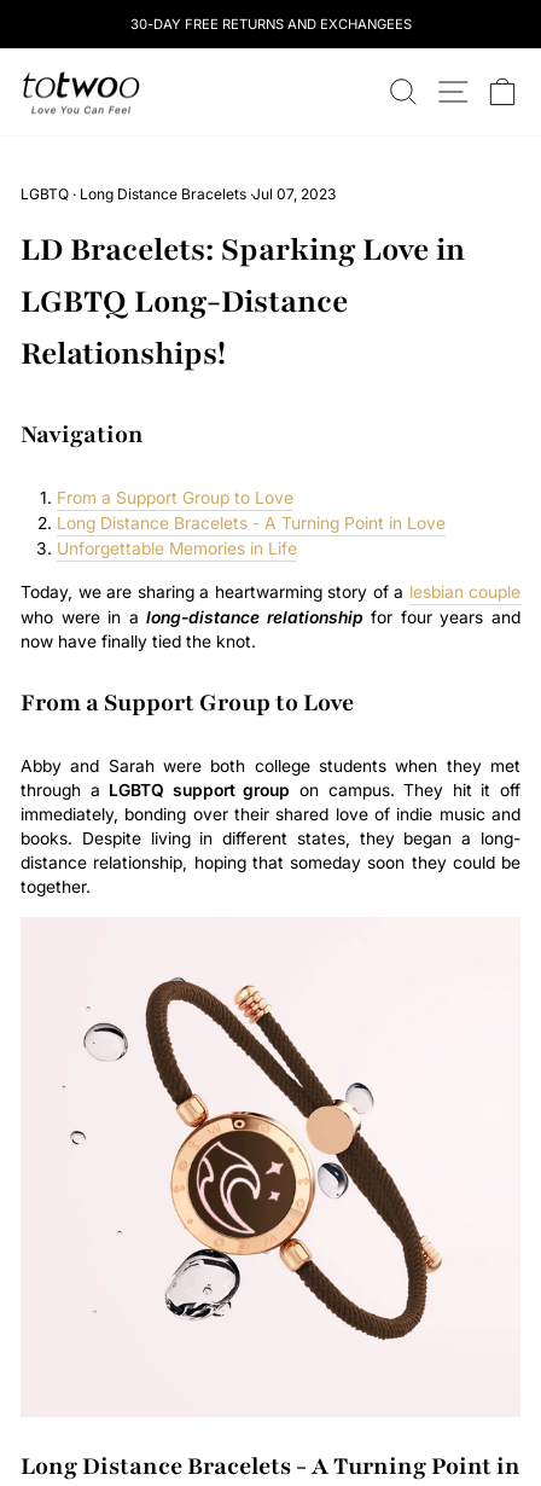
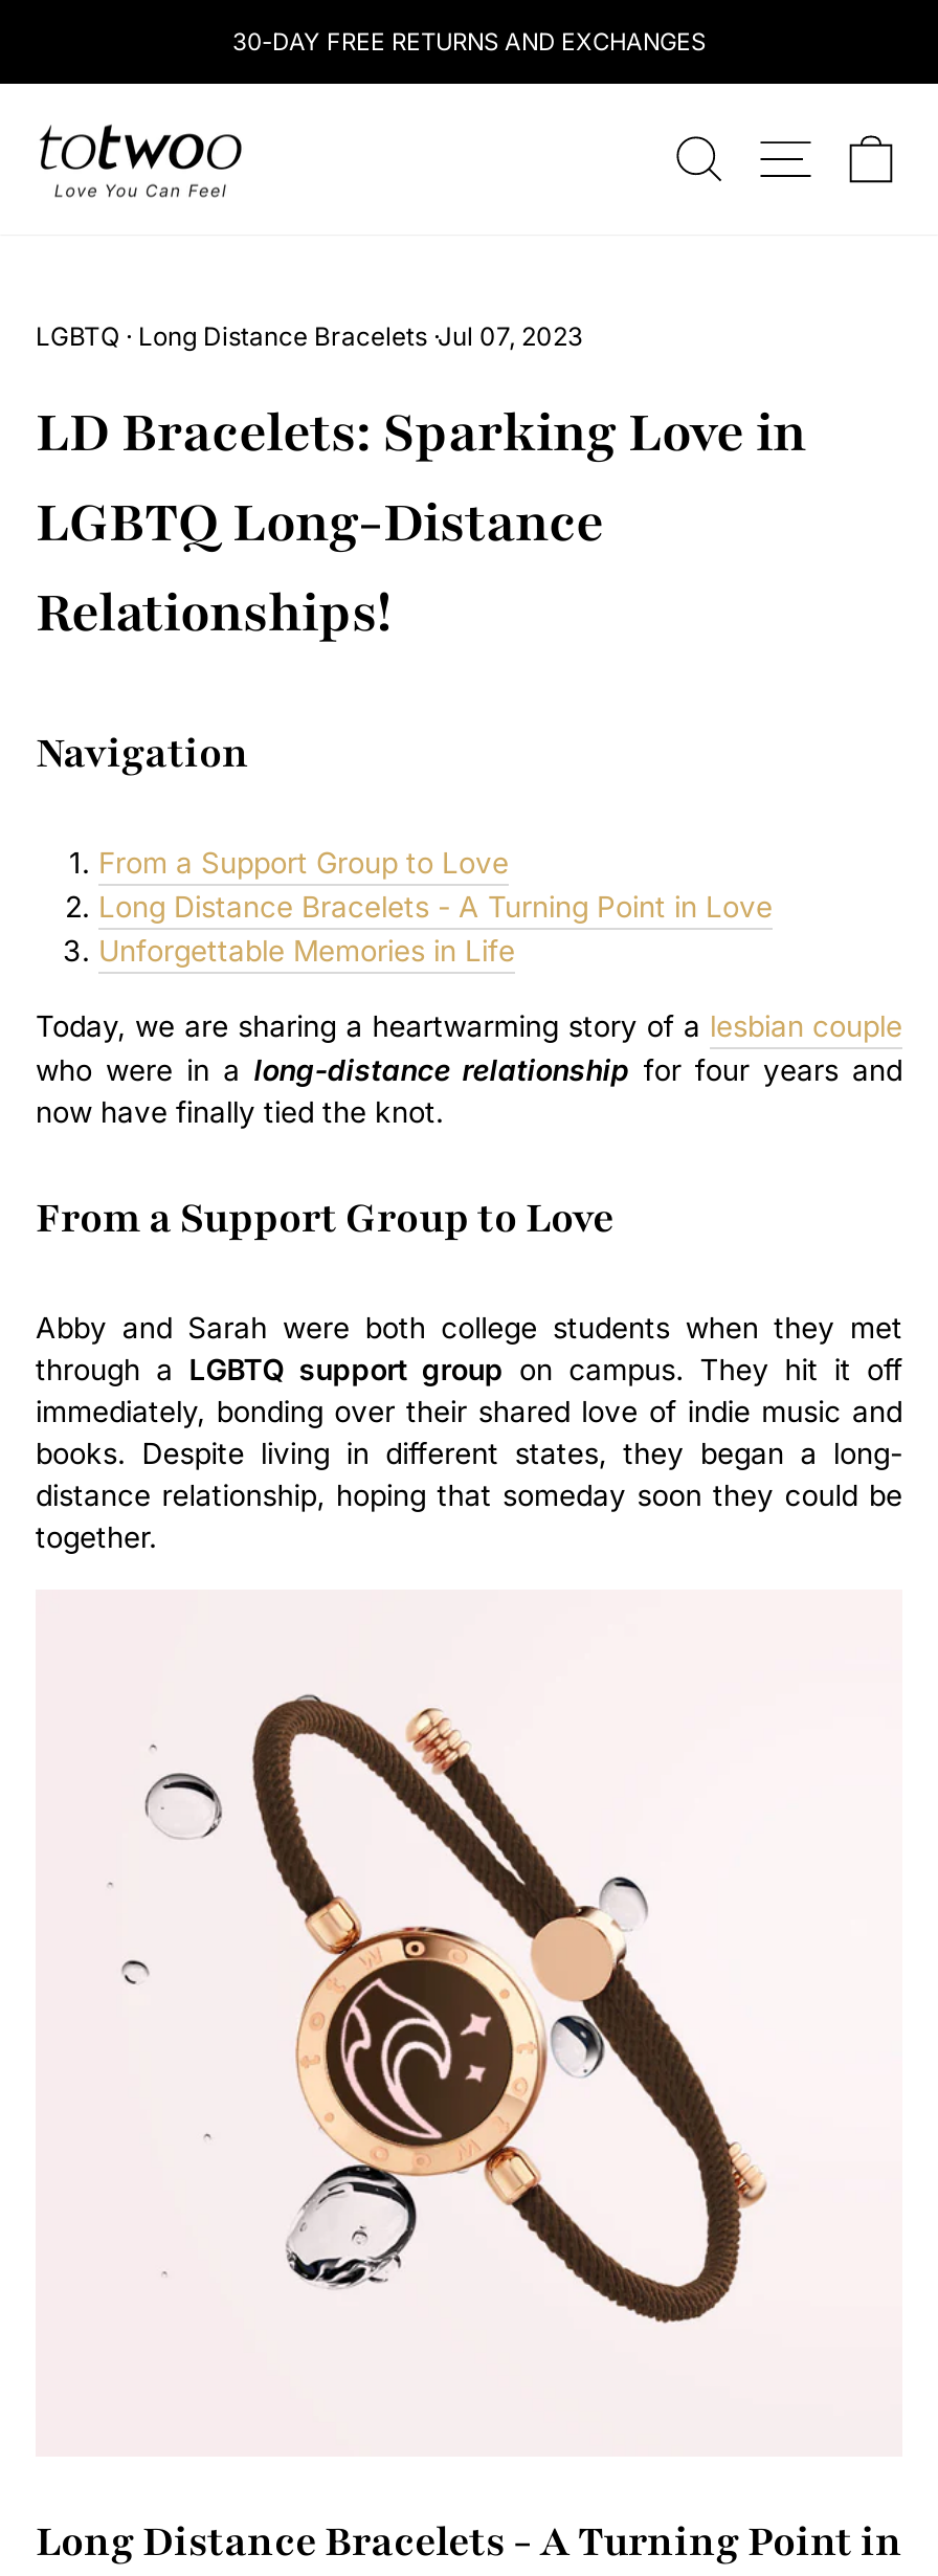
- 30-DAY FREE RETURNS AND EXCHANGEES
+ 30-DAY FREE RETURNS AND EXCHANGES
